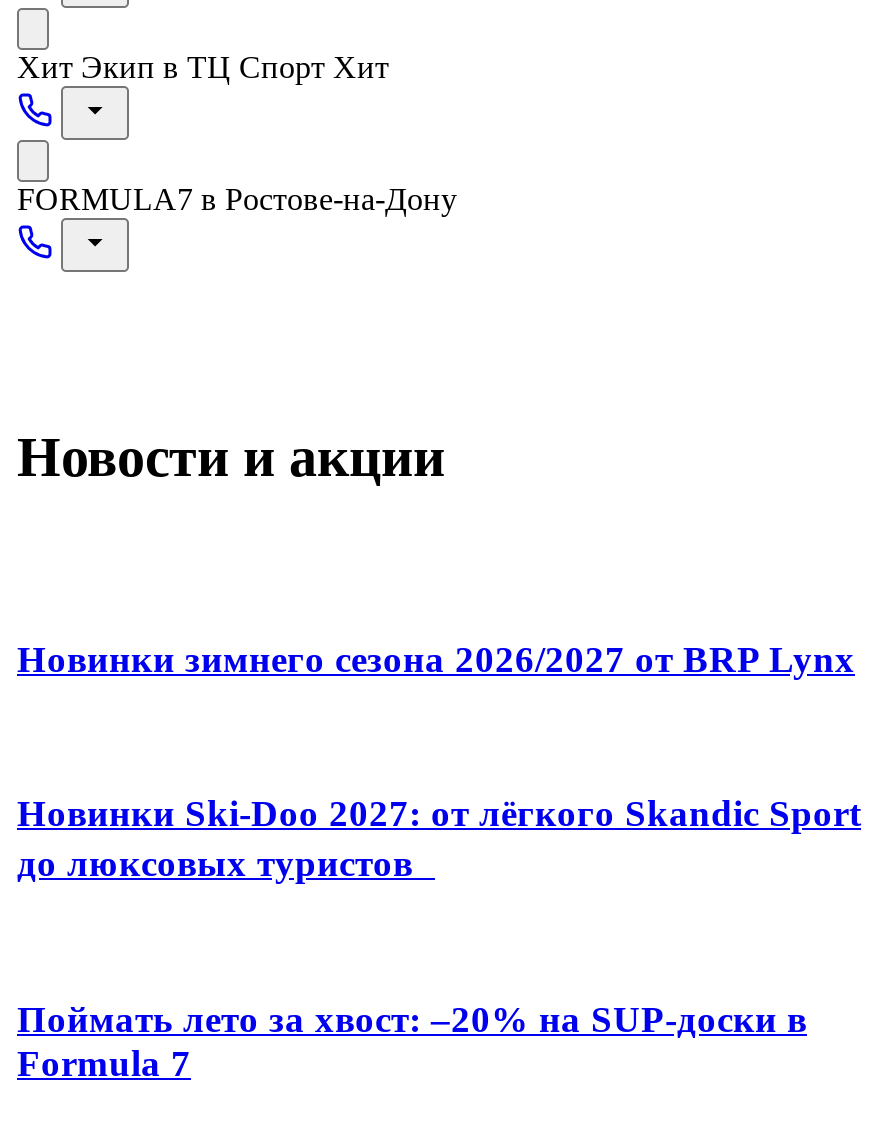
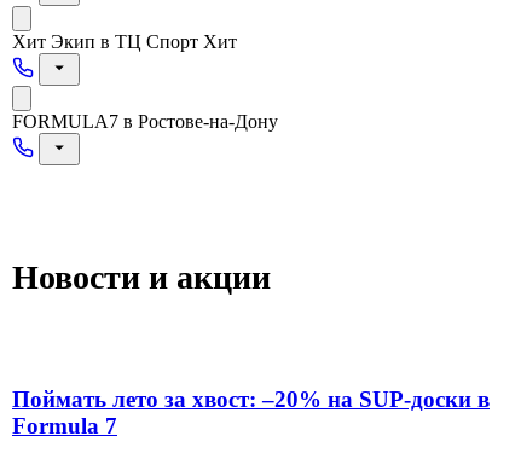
- Новинки зимнего сезона 2026/2027 от BRP Lynx

- Новинки Ski-Doo 2027: от лёгкого Skandic Sport
- до люксовых туристов
